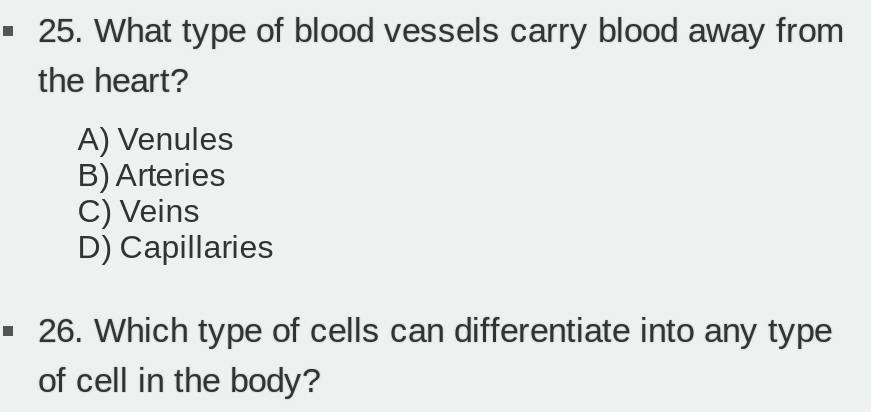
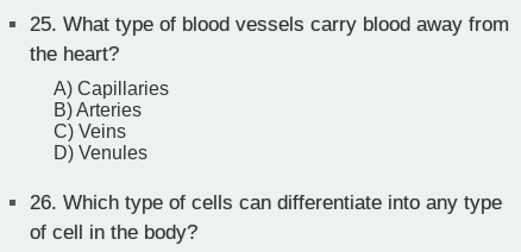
- A) Venules
+ A) Capillaries

- D) Capillaries
+ D) Venules
